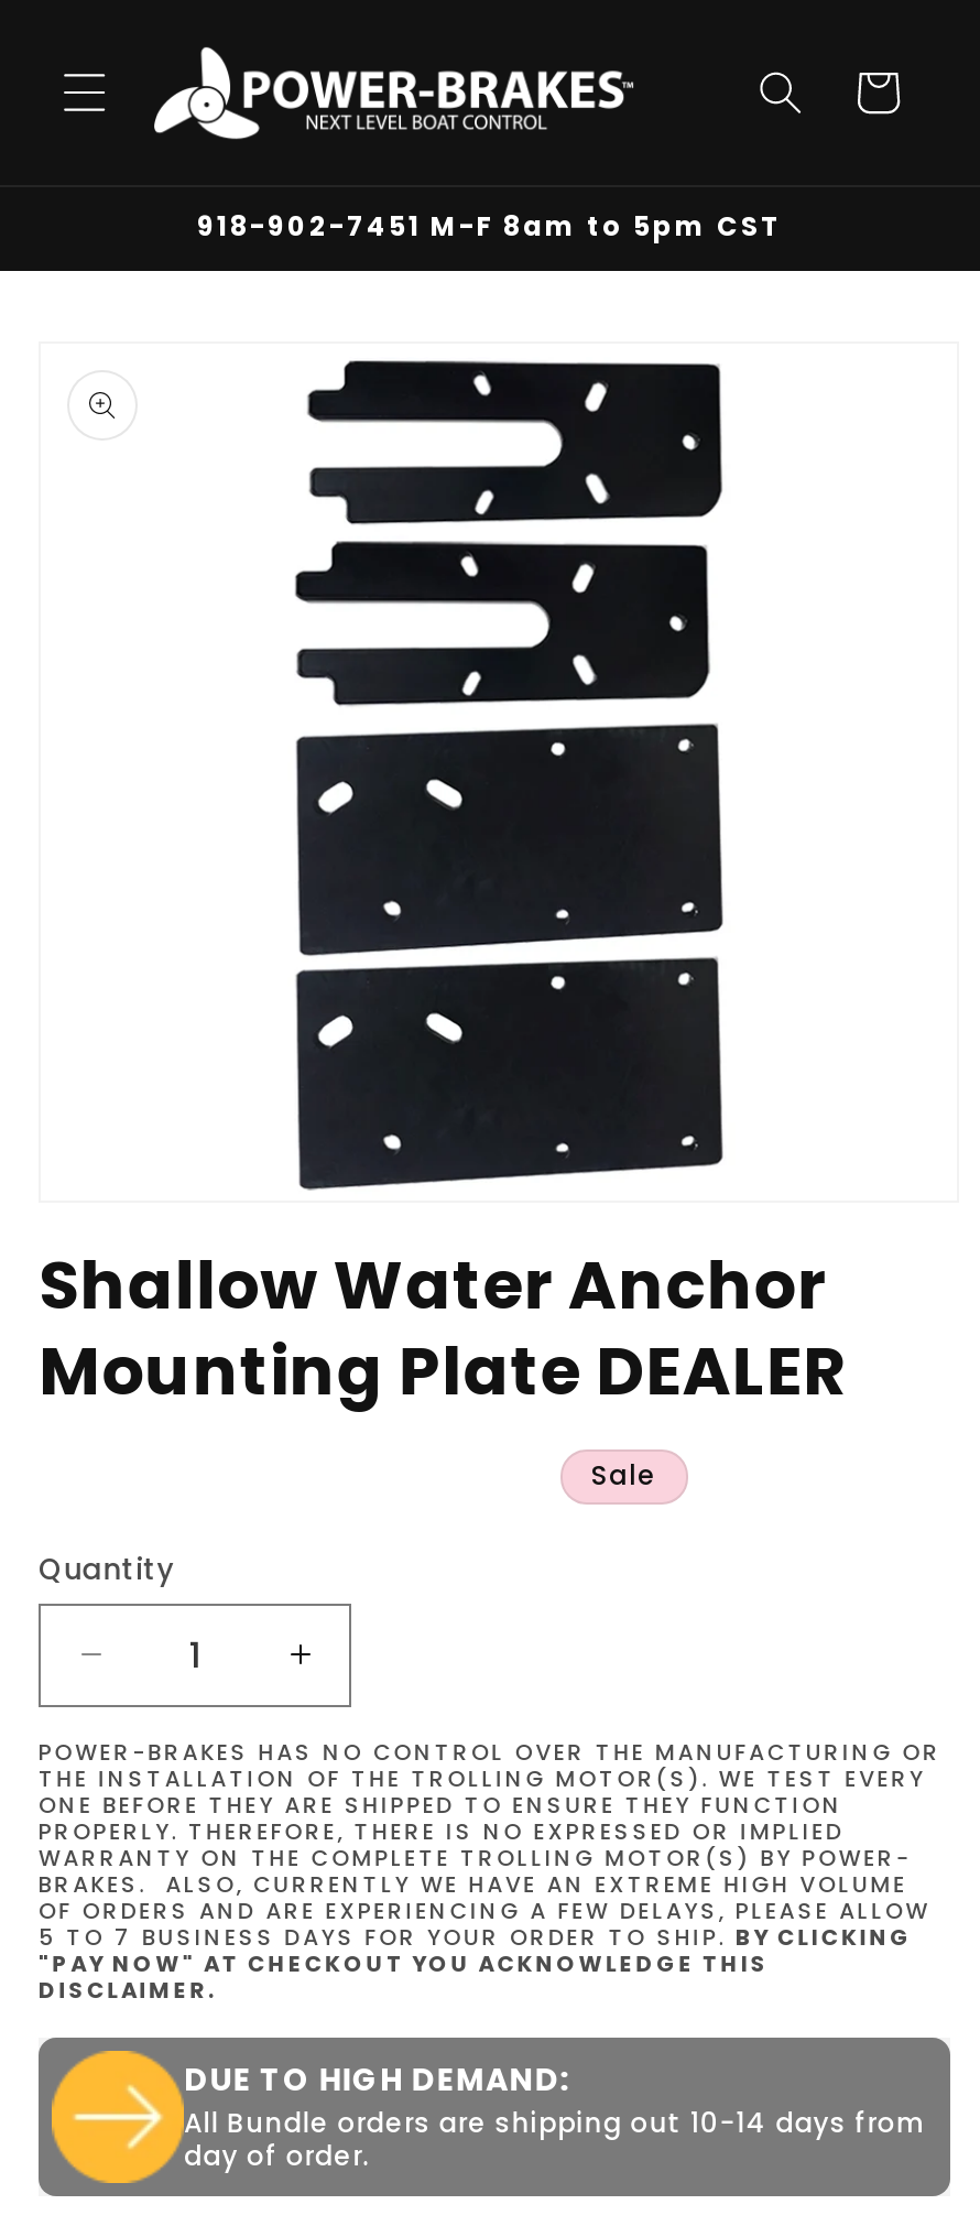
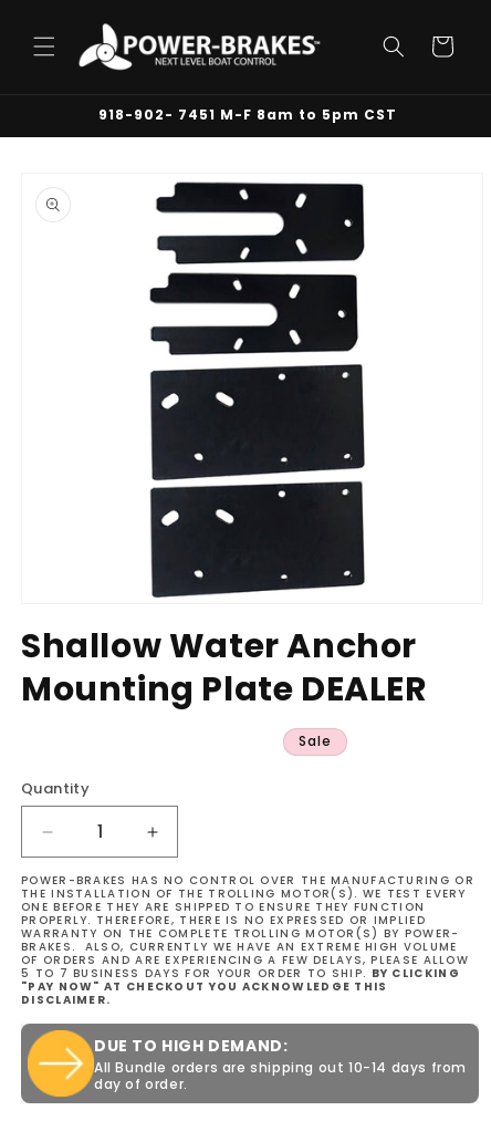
- 918-902-7451 M-F 8am to 5pm CST
+ 918-902- 7451 M-F 8am to 5pm CST
